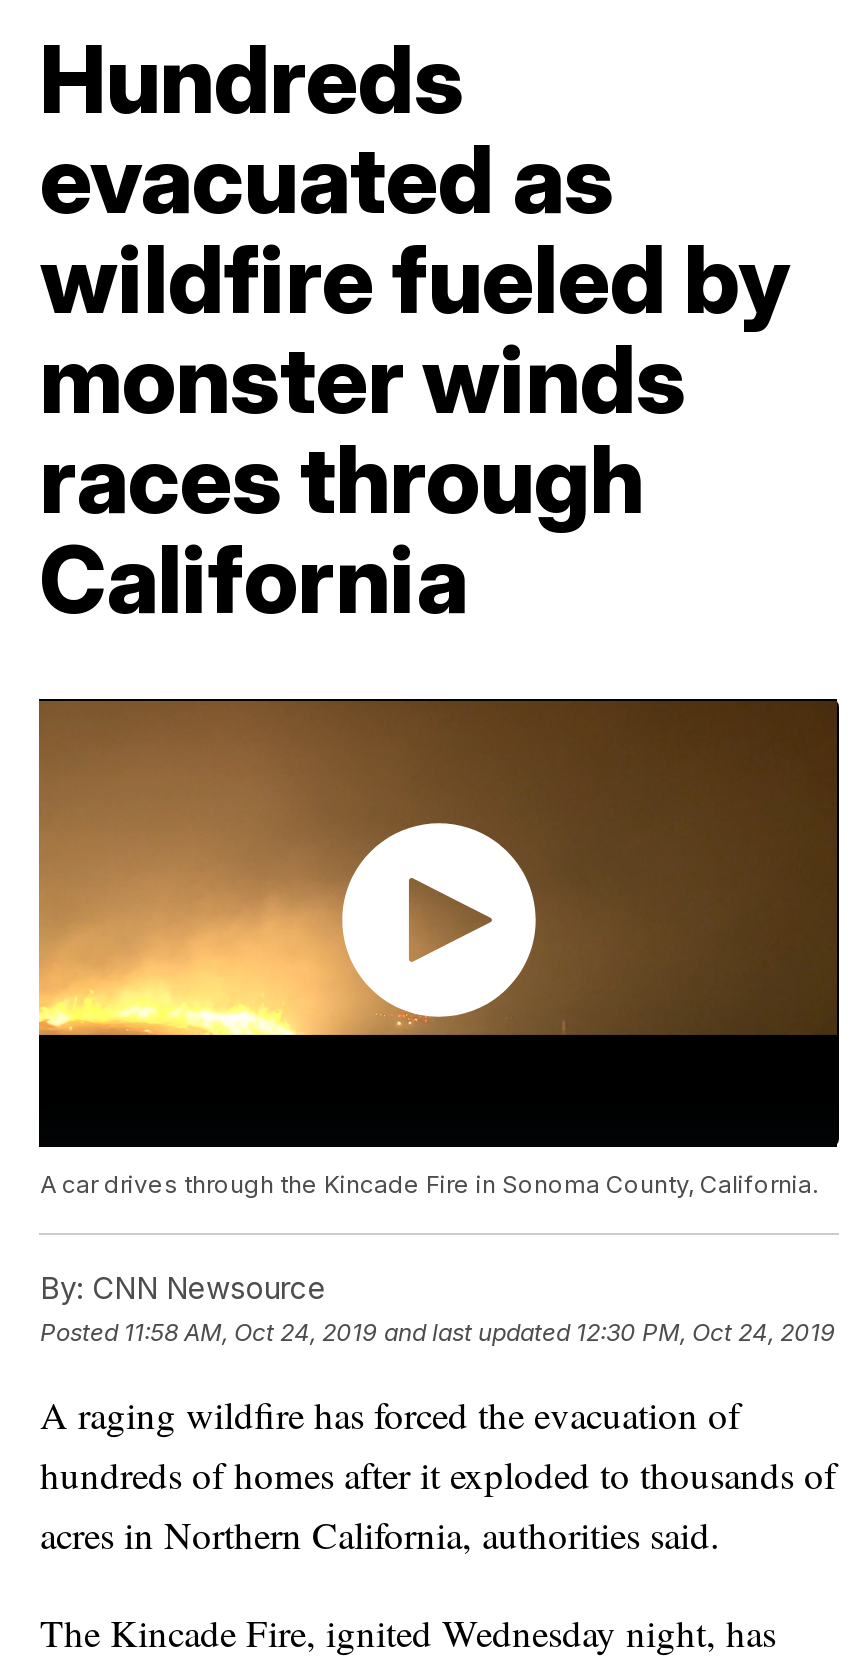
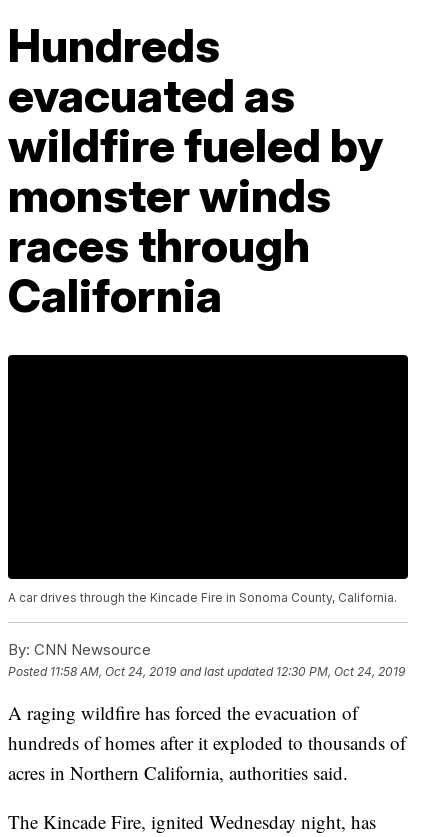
- [image]
